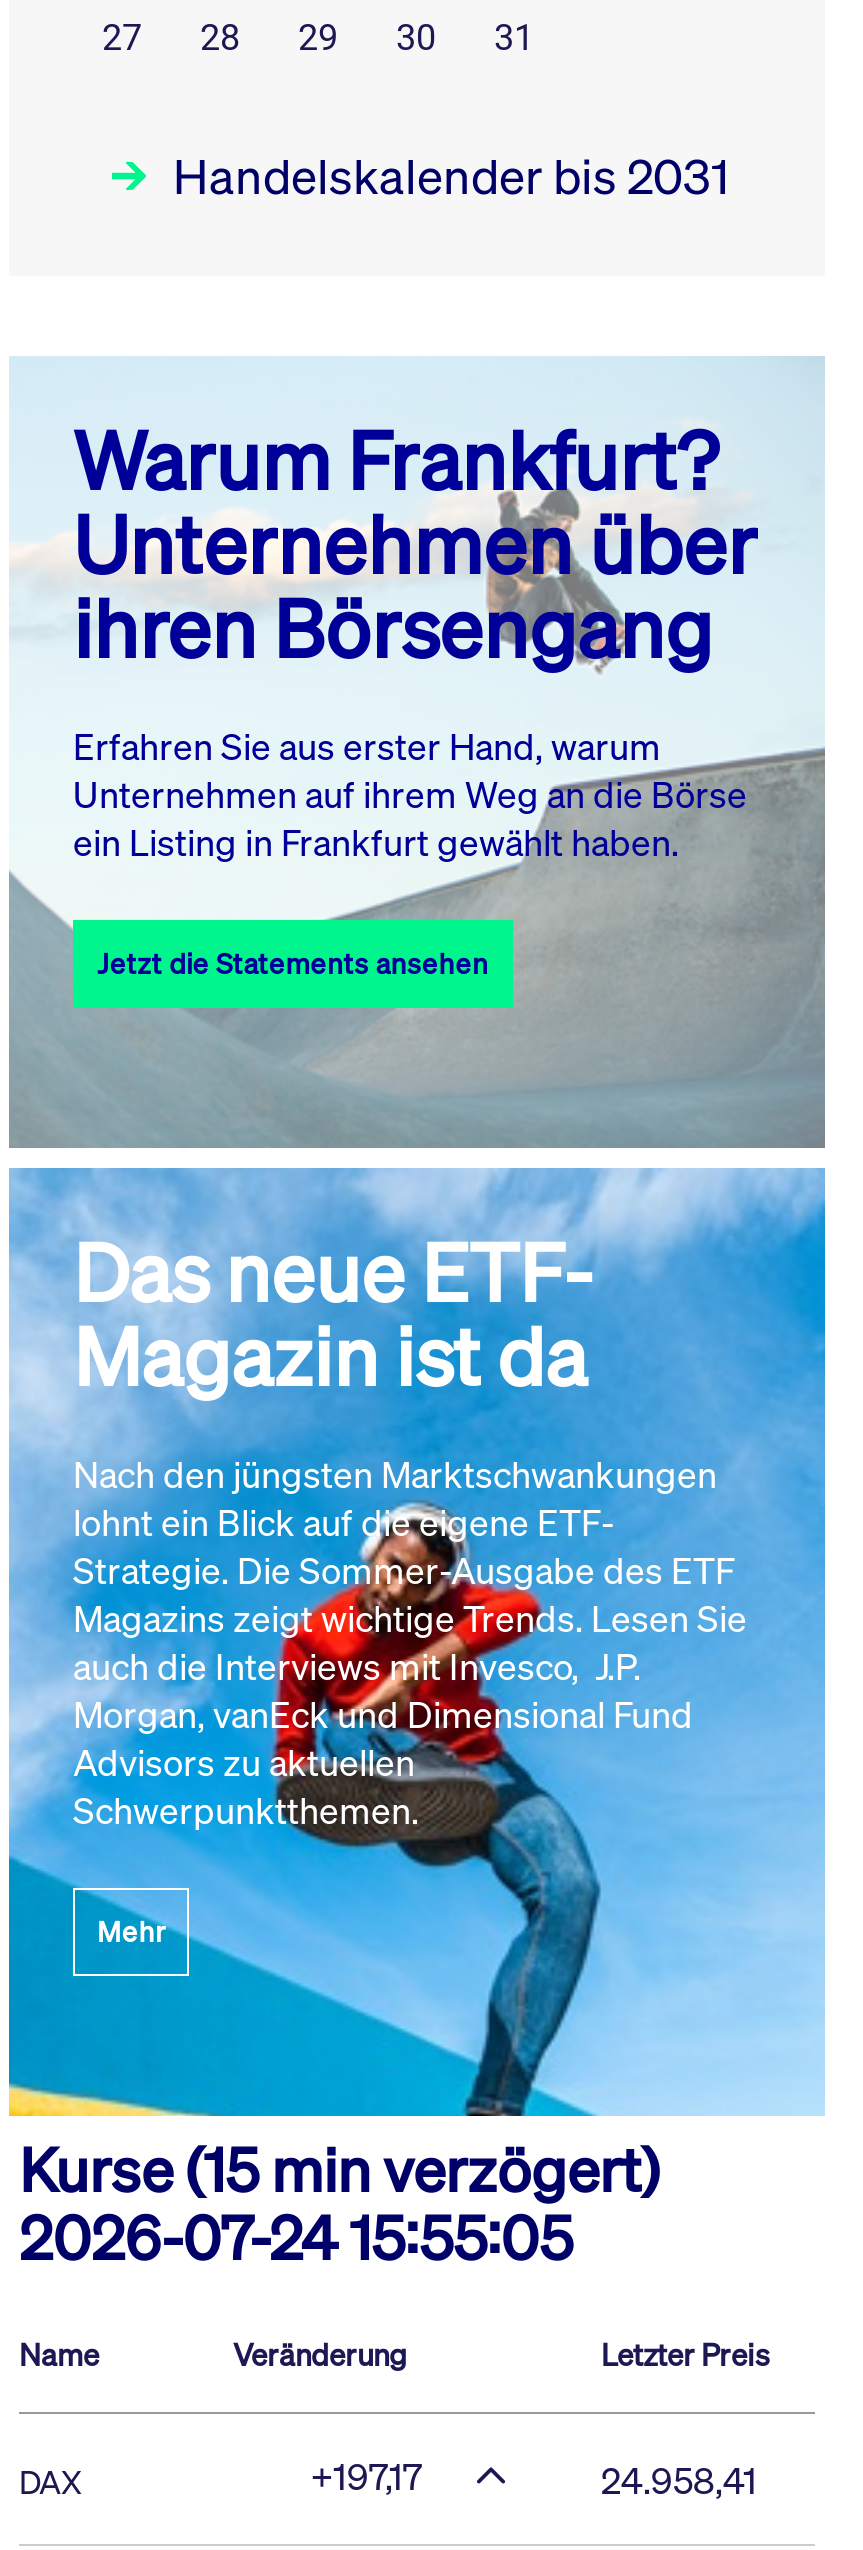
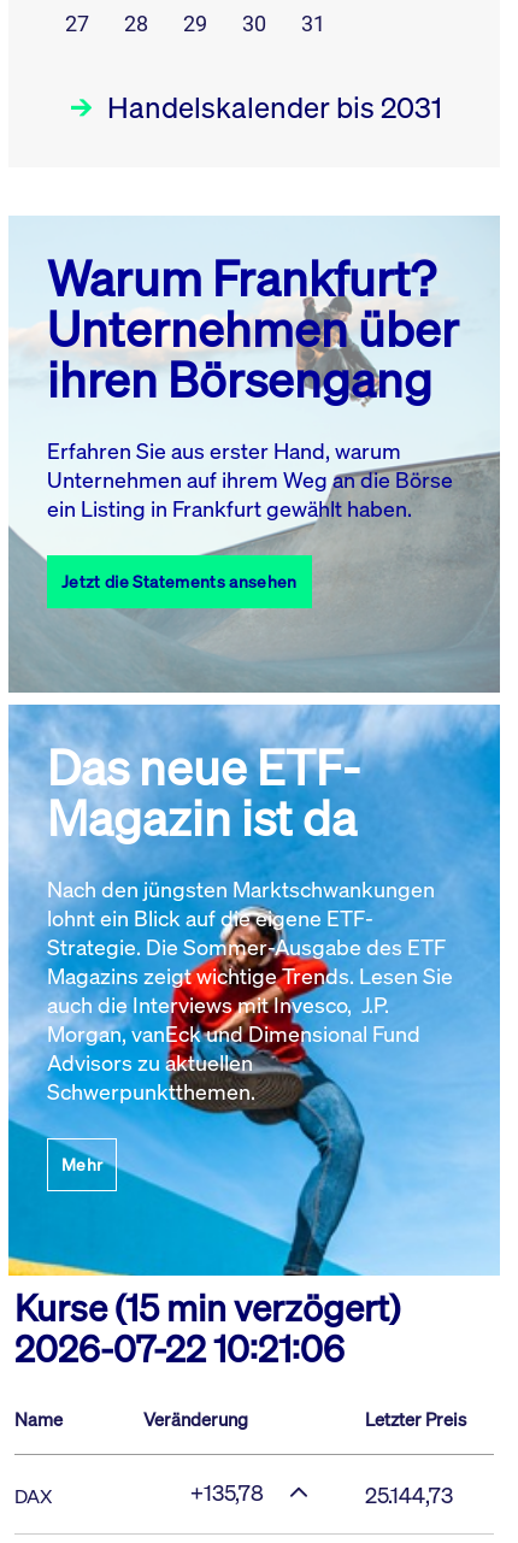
- 2026-07-24 15:55:05
+ 2026-07-22 10:21:06

- +197,17
+ +135,78

- 24.958,41
+ 25.144,73
